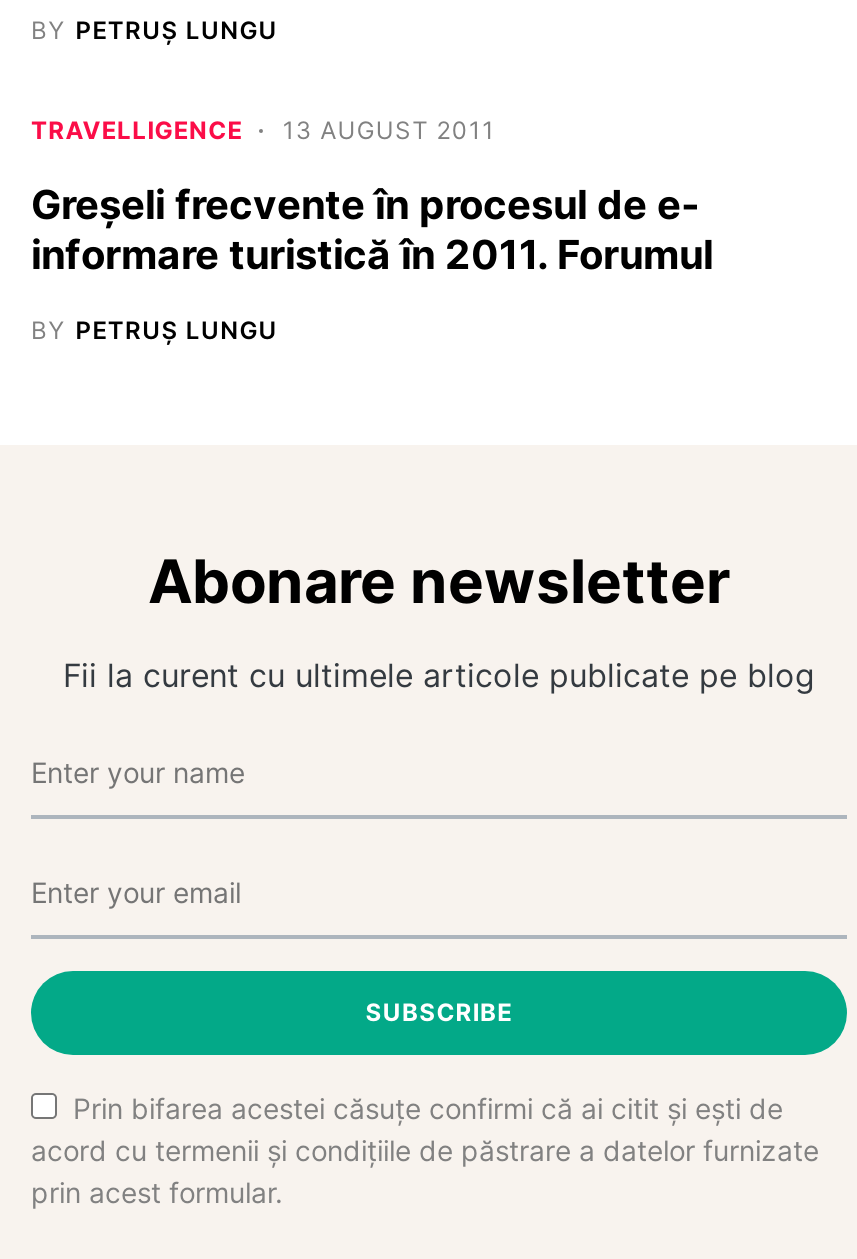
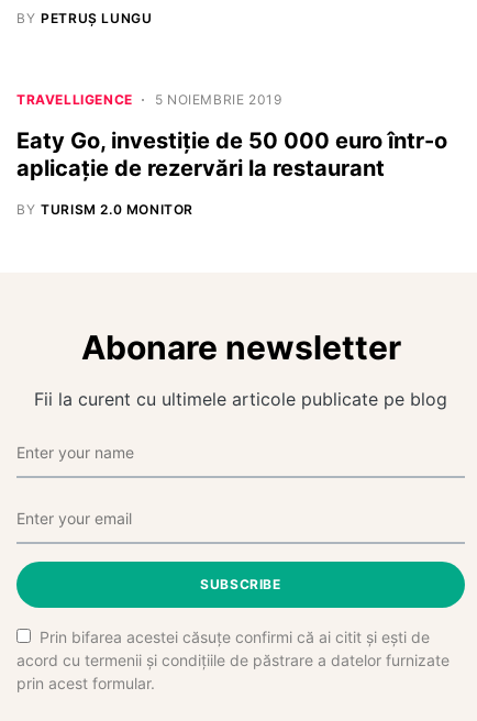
- TRAVELLIGENCE 13 AUGUST 2011
+ TRAVELLIGENCE 5 NOIEMBRIE 2019

- Greşeli frecvente în procesul de e-
- informare turistică în 2011. Forumul
+ Eaty Go, investiție de 50 000 euro într-o
+ aplicație de rezervări la restaurant

- BY PETRUȘ LUNGU
+ BY TURISM 2.0 MONITOR
